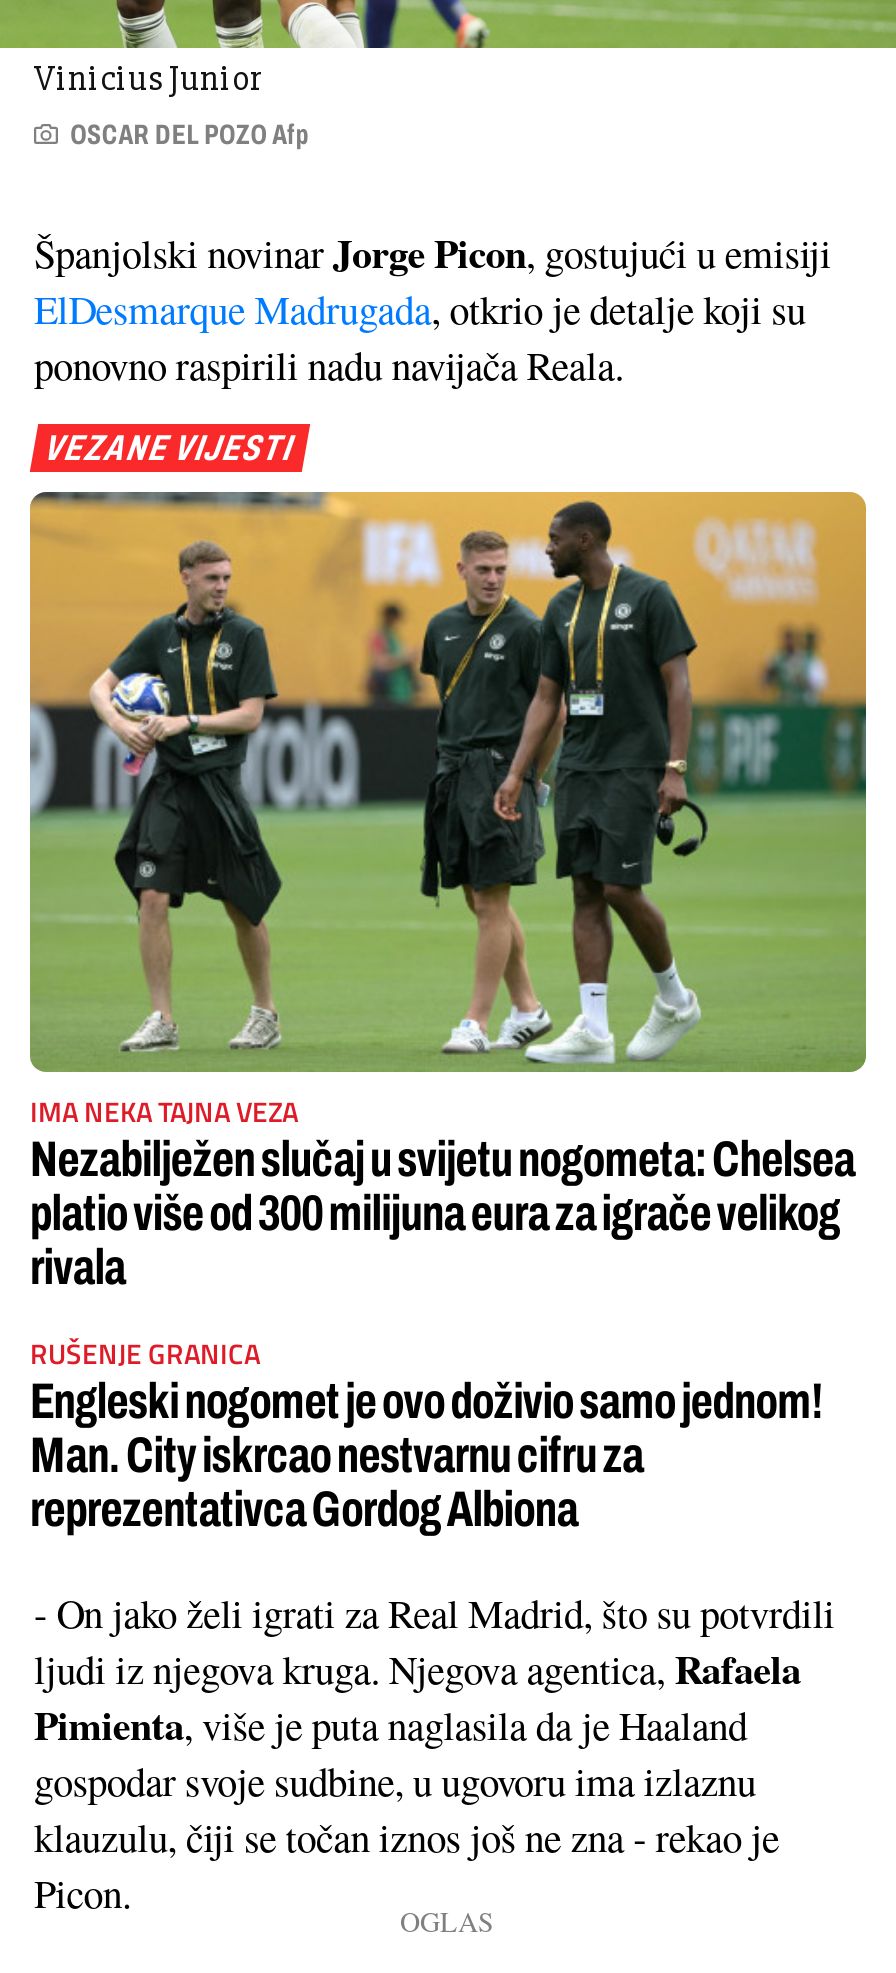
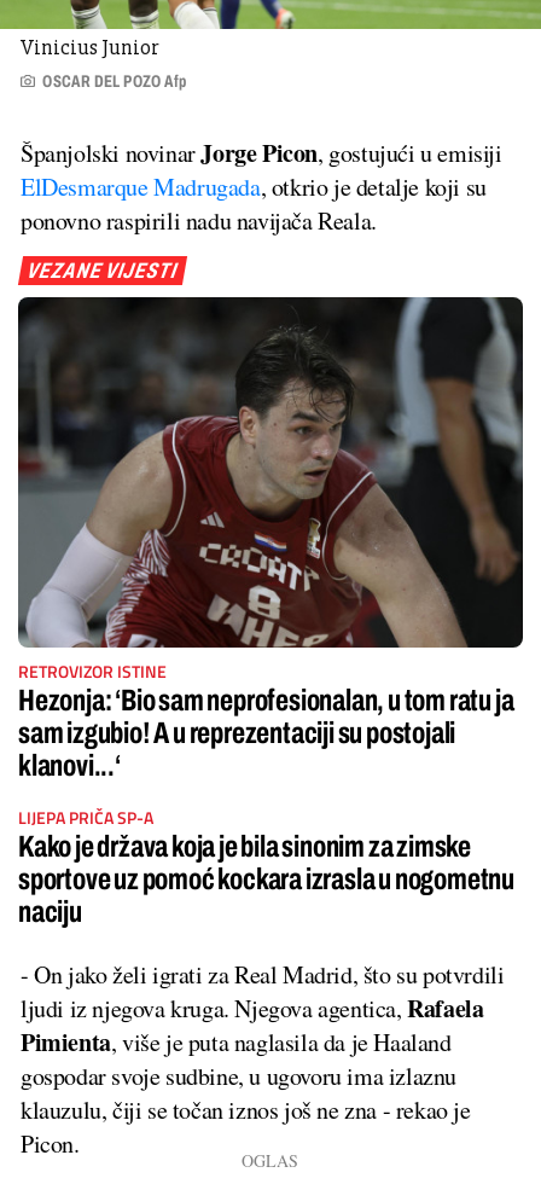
- [image]
- IMA NEKA TAJNA VEZA
- Nezabilježen slučaj u svijetu nogometa: Chelsea
- platio više od 300 milijuna eura za igrače velikog
- rivala
+ [image]
+ RETROVIZOR ISTINE
+ Hezonja: ‘Bio sam neprofesionalan, u tom ratu ja
+ sam izgubio! A u reprezentaciji su postojali
+ klanovi...‘

- RUŠENJE GRANICA
- Engleski nogomet je ovo doživio samo jednom!
- Man. City iskrcao nestvarnu cifru za
- reprezentativca Gordog Albiona
+ LIJEPA PRIČA SP-A
+ Kako je država koja je bila sinonim za zimske
+ sportove uz pomoć kockara izrasla u nogometnu
+ naciju
